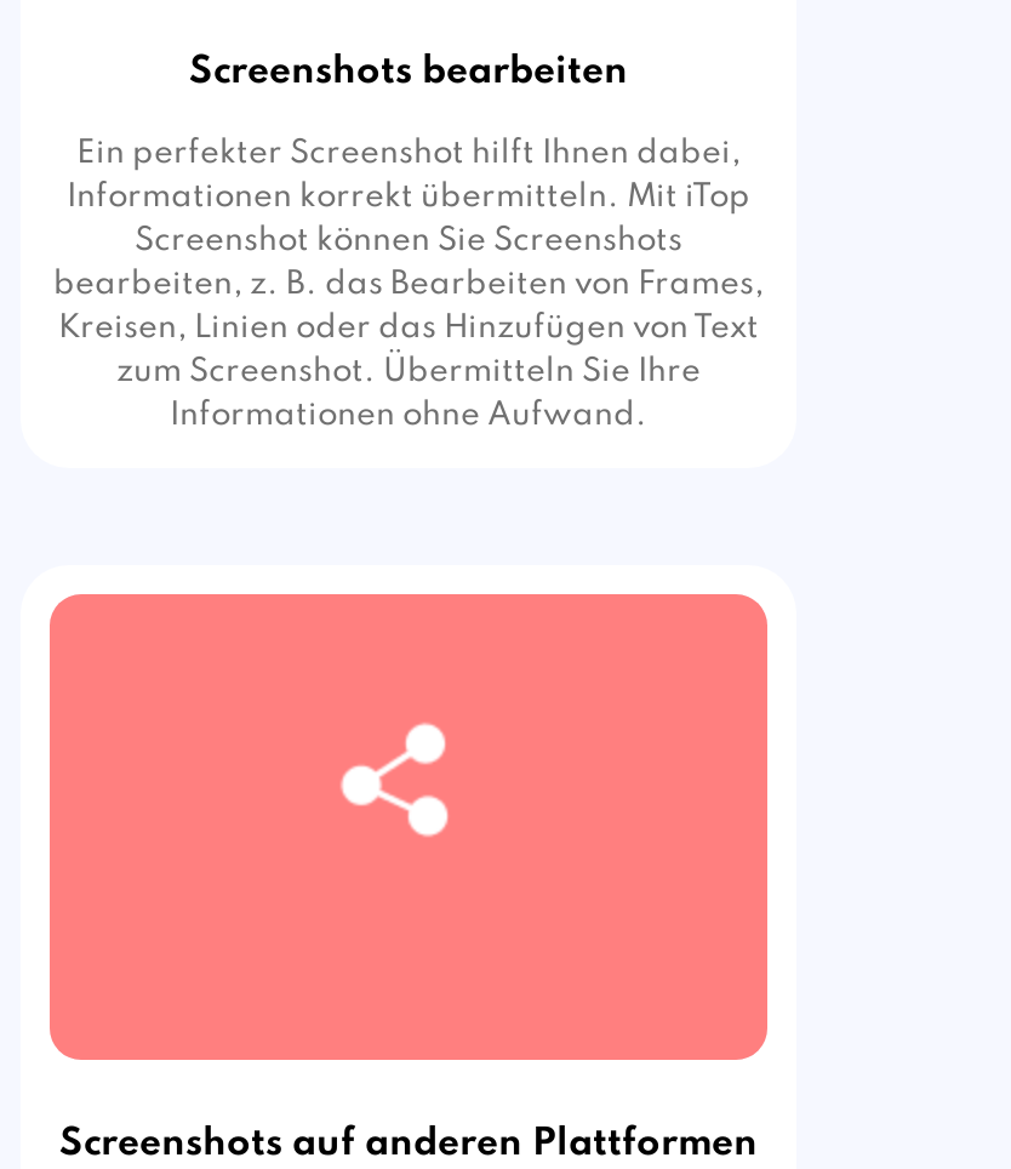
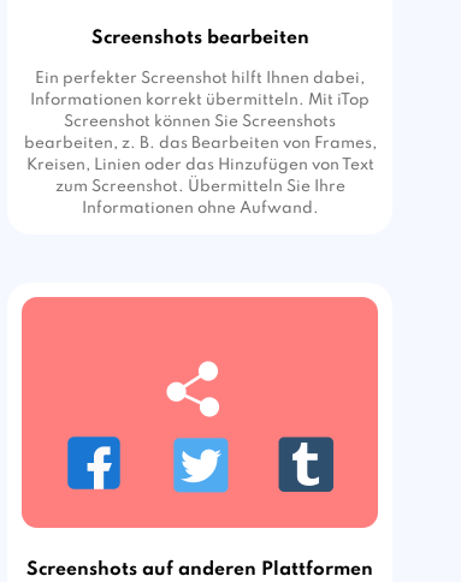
+ [image]

+ [image]

+ [image]
